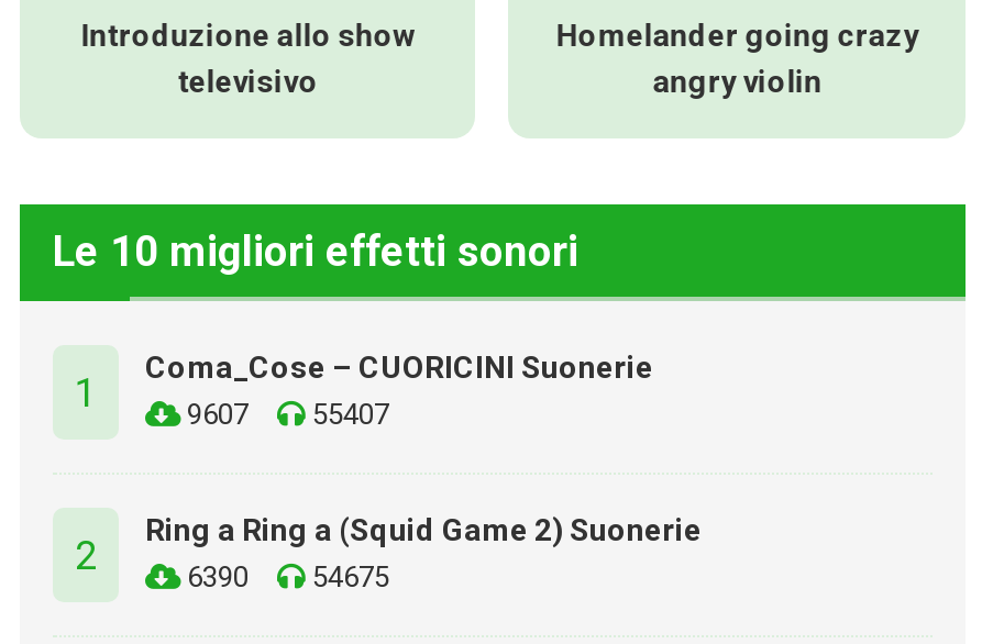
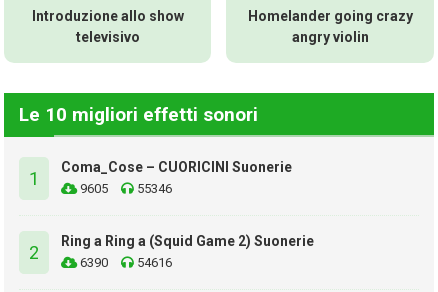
- 9607
+ 9605

- 55407
+ 55346

- 6390 54675
+ 6390 54616
